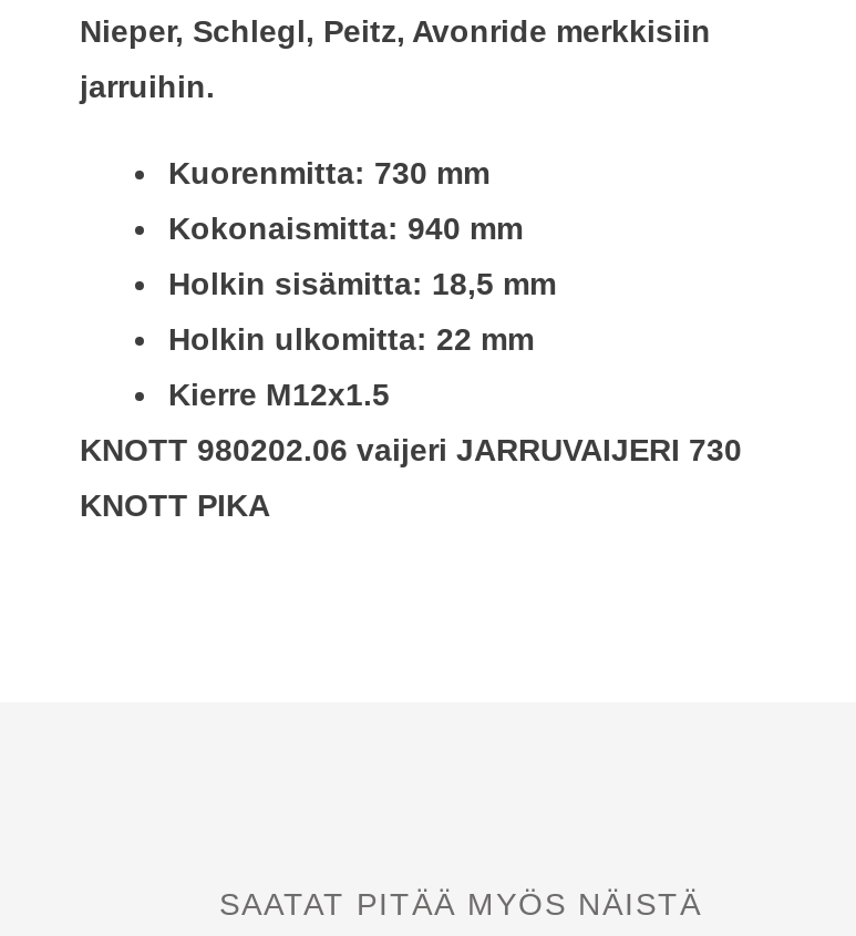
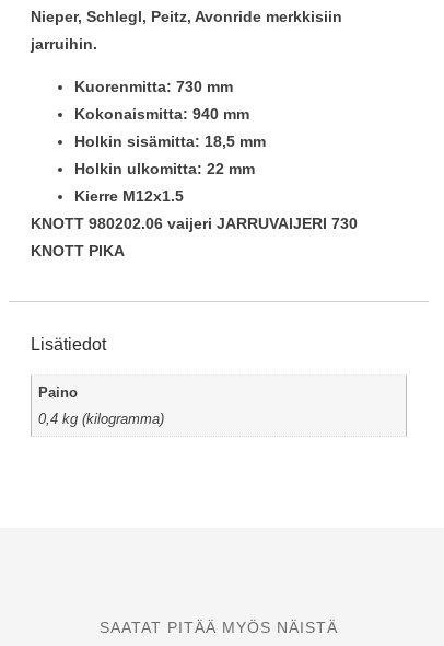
+ Lisätiedot
+ Paino
+ 0,4 kg (kilogramma)
